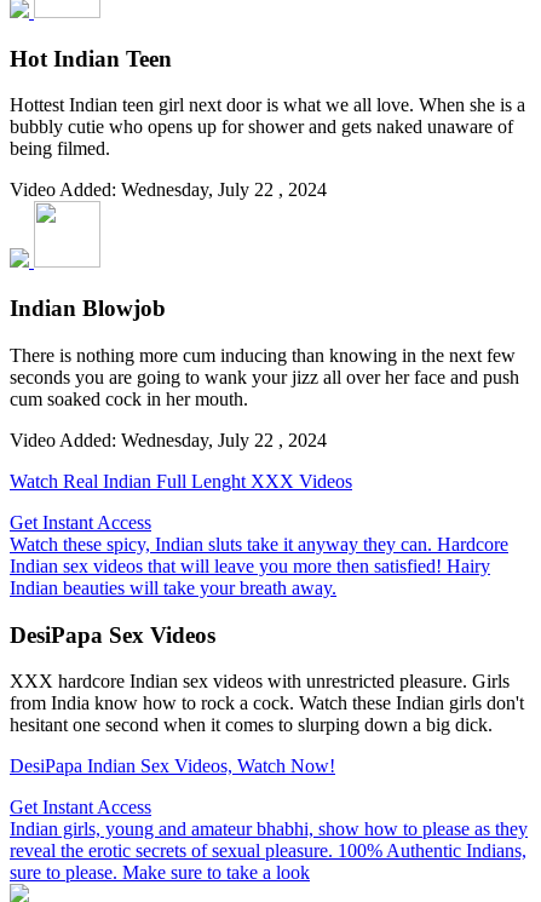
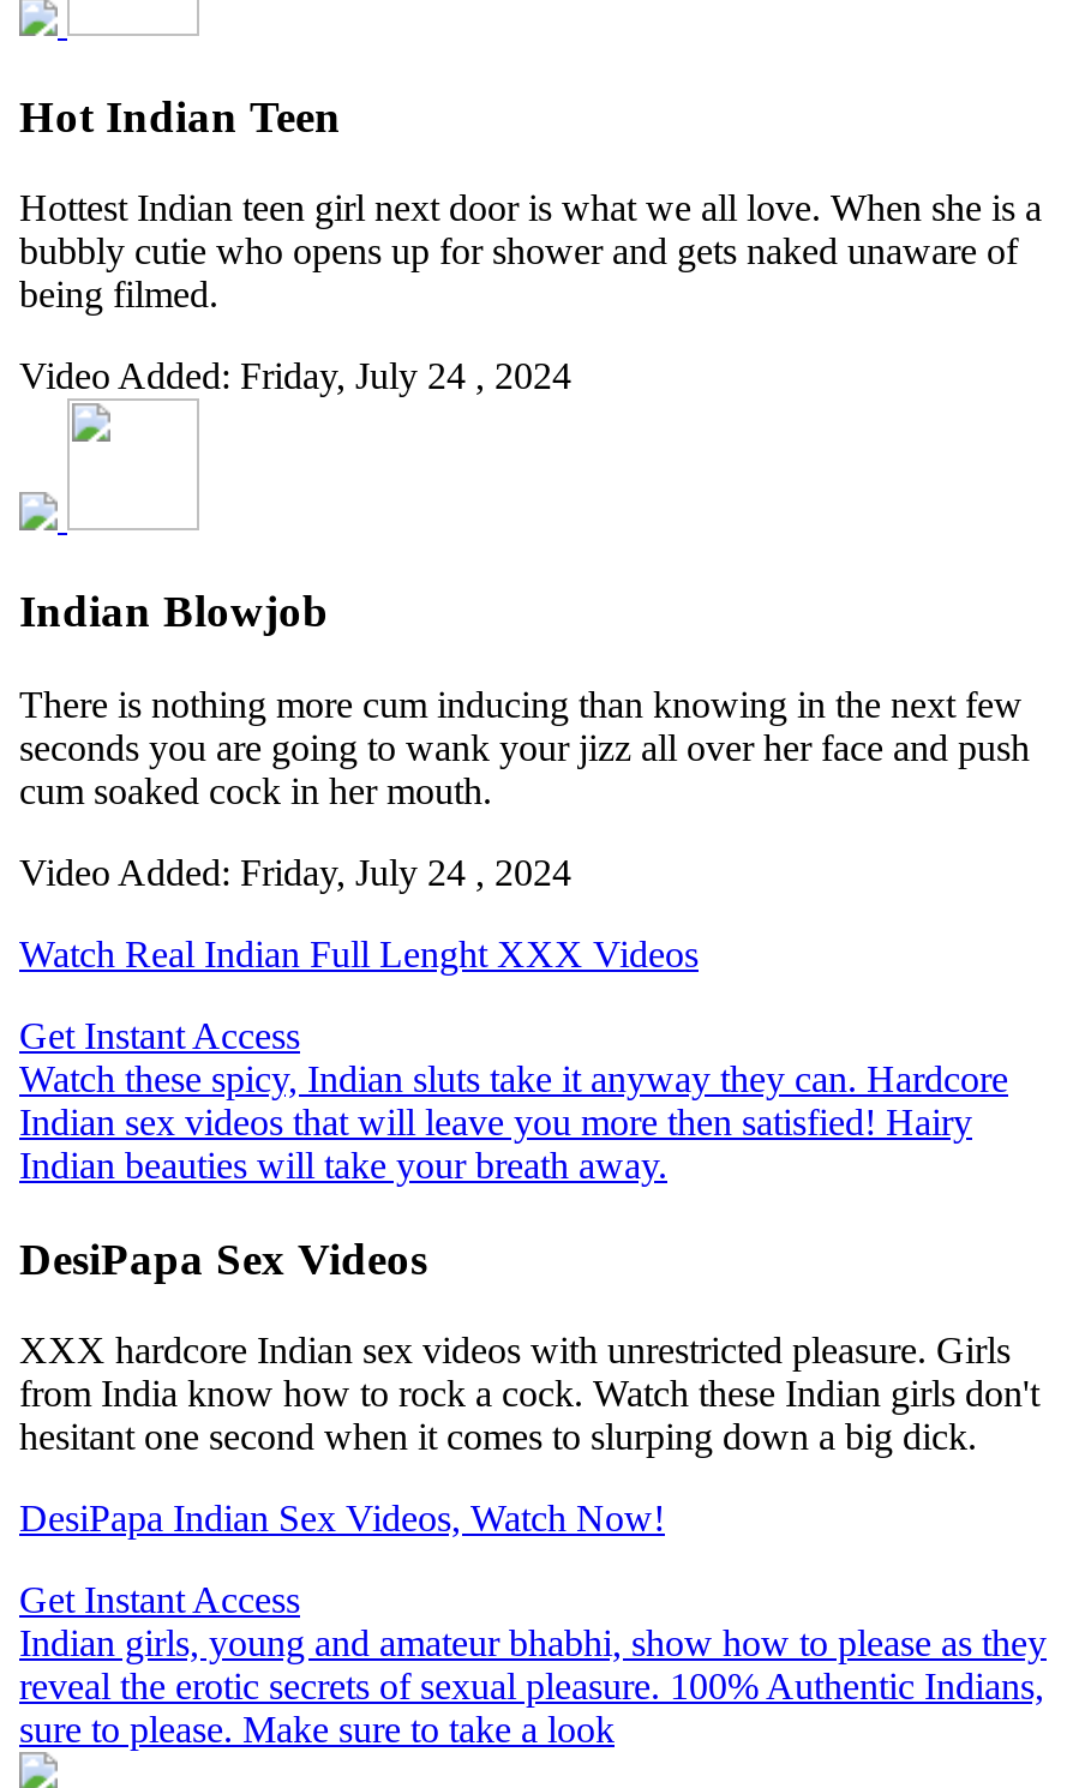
- Video Added: Wednesday, July 22 , 2024
+ Video Added: Friday, July 24 , 2024

- Video Added: Wednesday, July 22 , 2024
+ Video Added: Friday, July 24 , 2024
